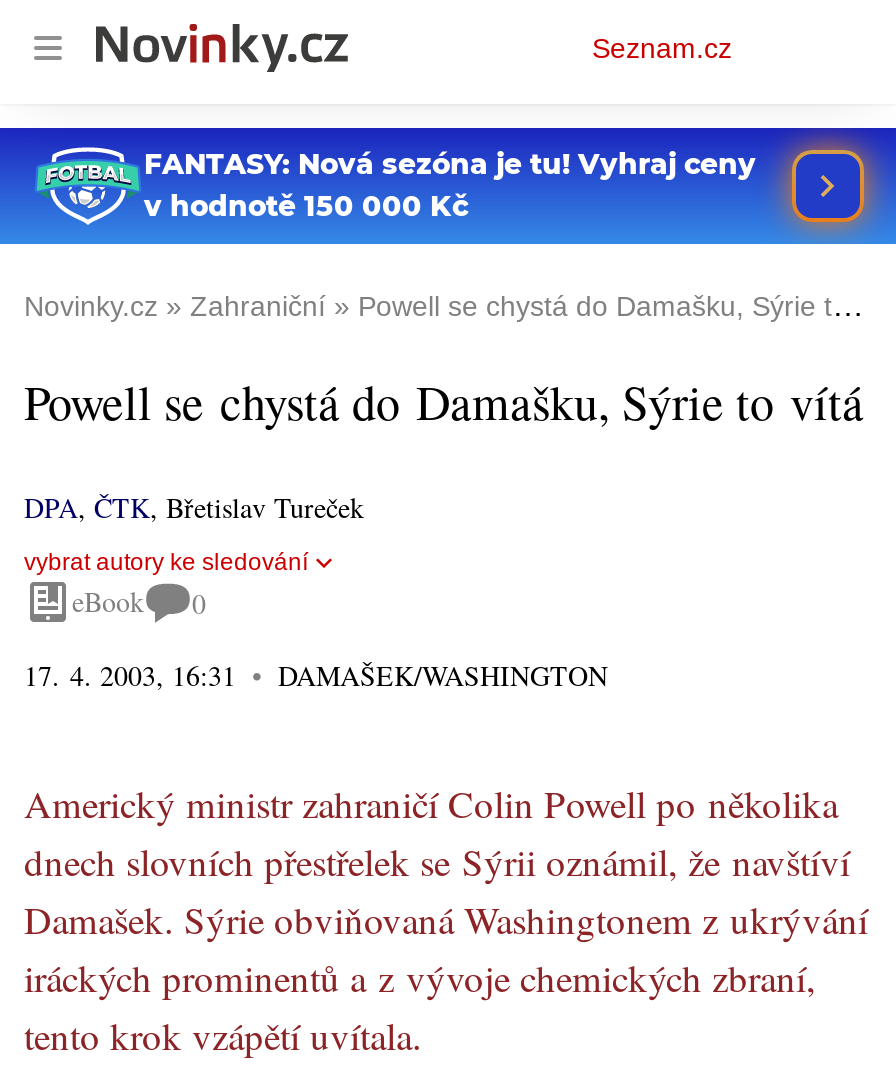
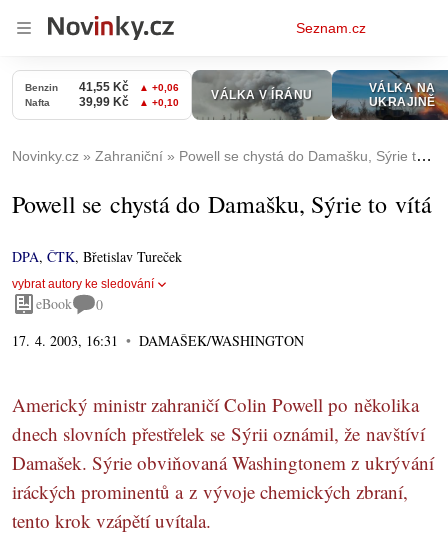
- [image]
+ [image]
